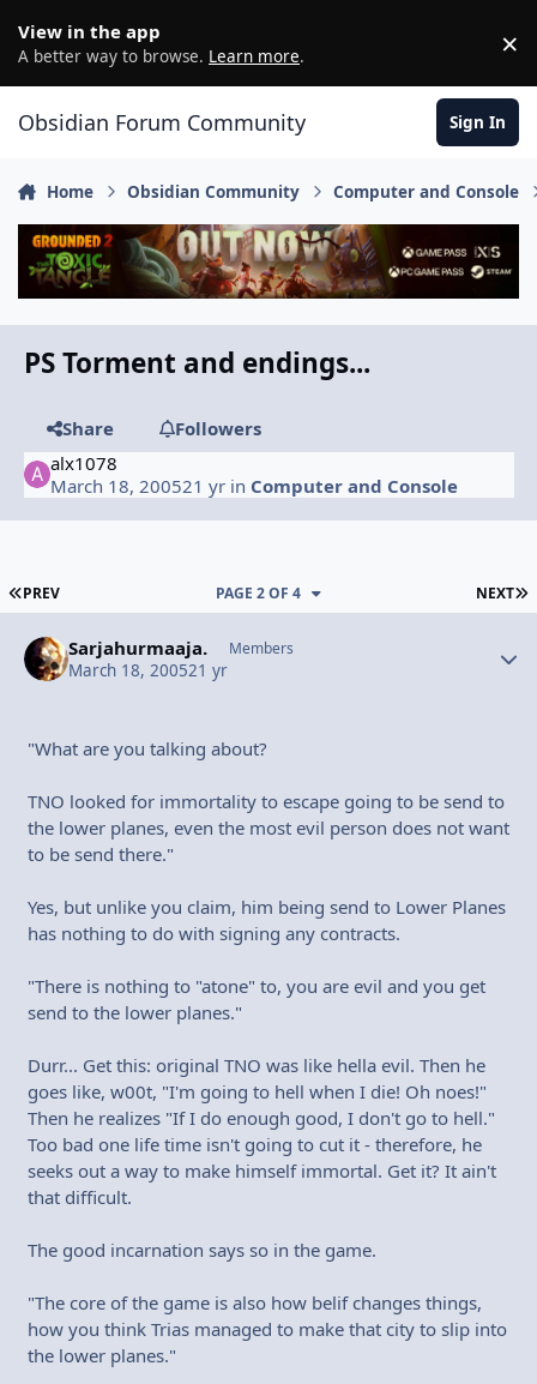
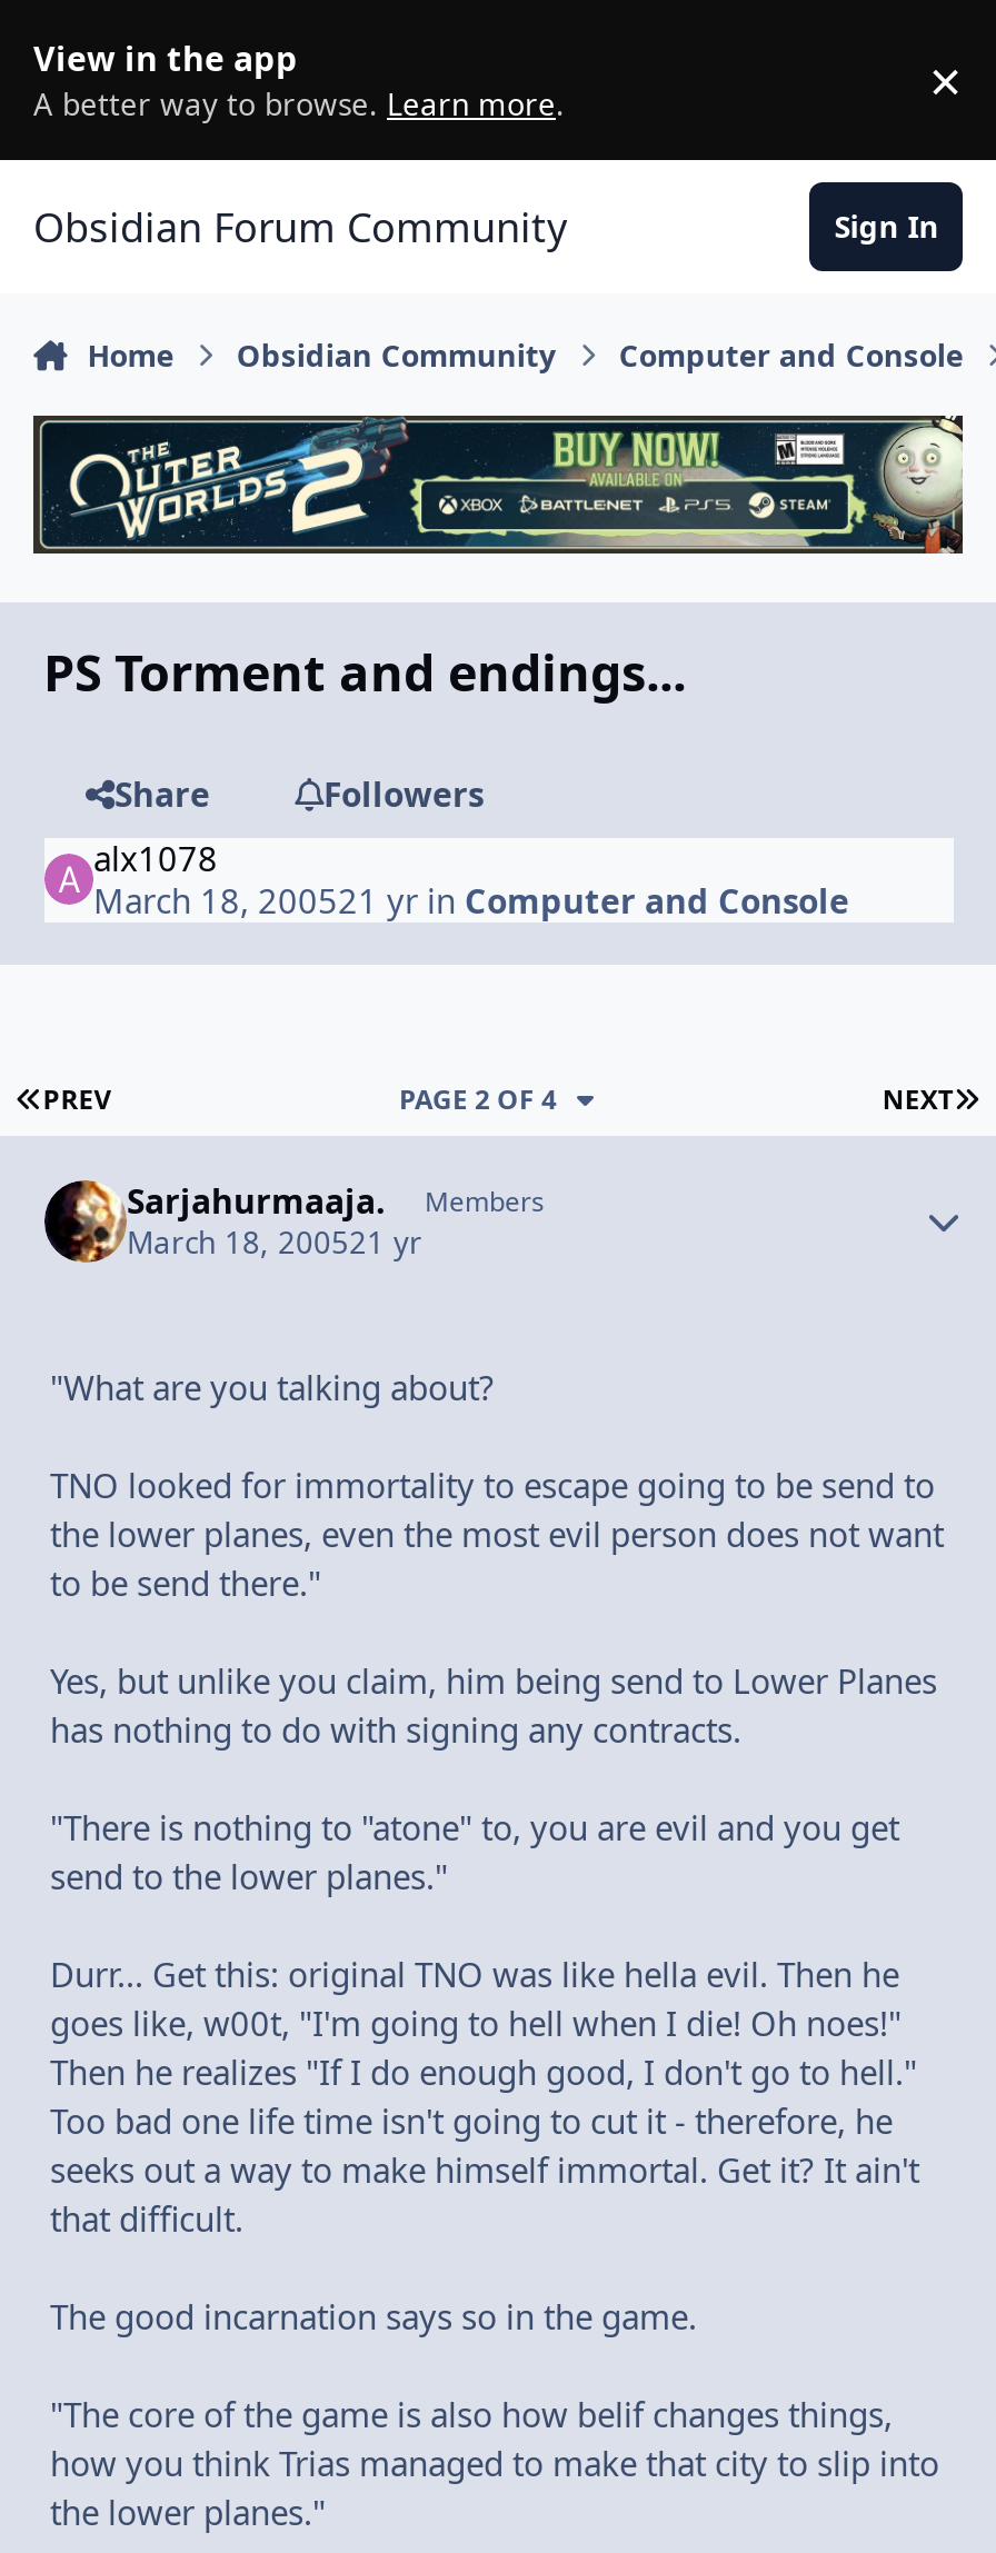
- [image]
+ [image]
